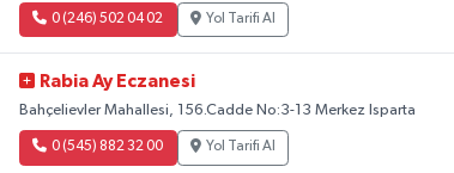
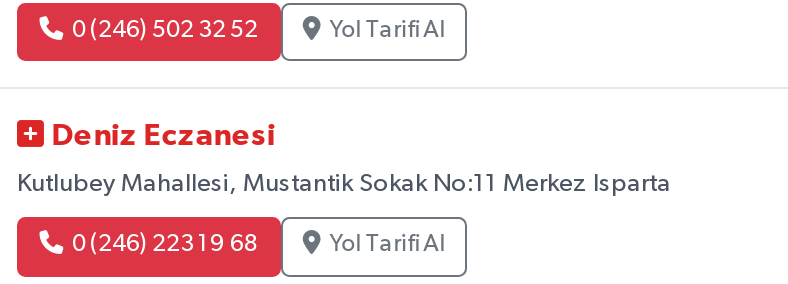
- 0 (246) 502 04 02
+ 0 (246) 502 32 52

- Rabia Ay Eczanesi
+ Deniz Eczanesi

- Bahçelievler Mahallesi, 156.Cadde No:3-13 Merkez Isparta
+ Kutlubey Mahallesi, Mustantik Sokak No:11 Merkez Isparta

- 0 (545) 882 32 00
+ 0 (246) 223 19 68
